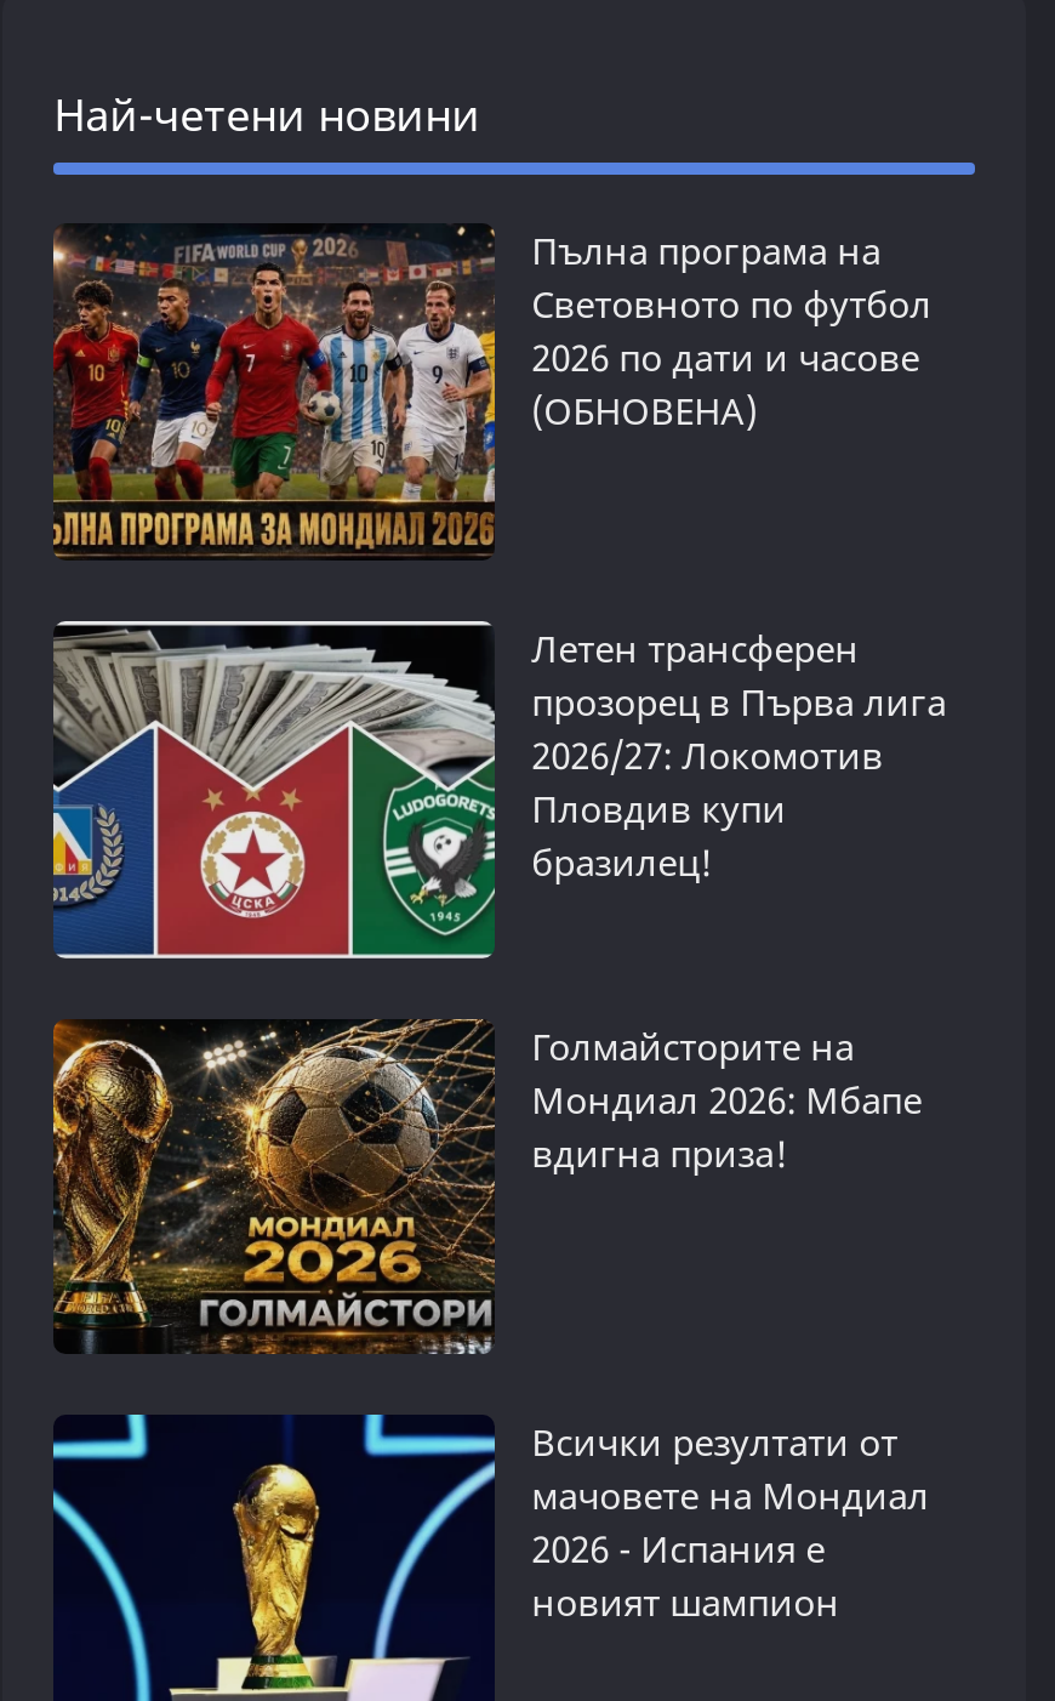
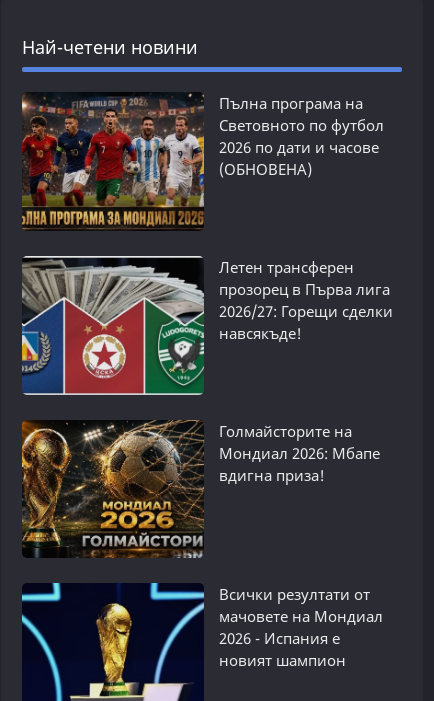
- 2026/27: Локомотив
- Пловдив купи
- бразилец!
+ 2026/27: Горещи сделки
+ навсякъде!
